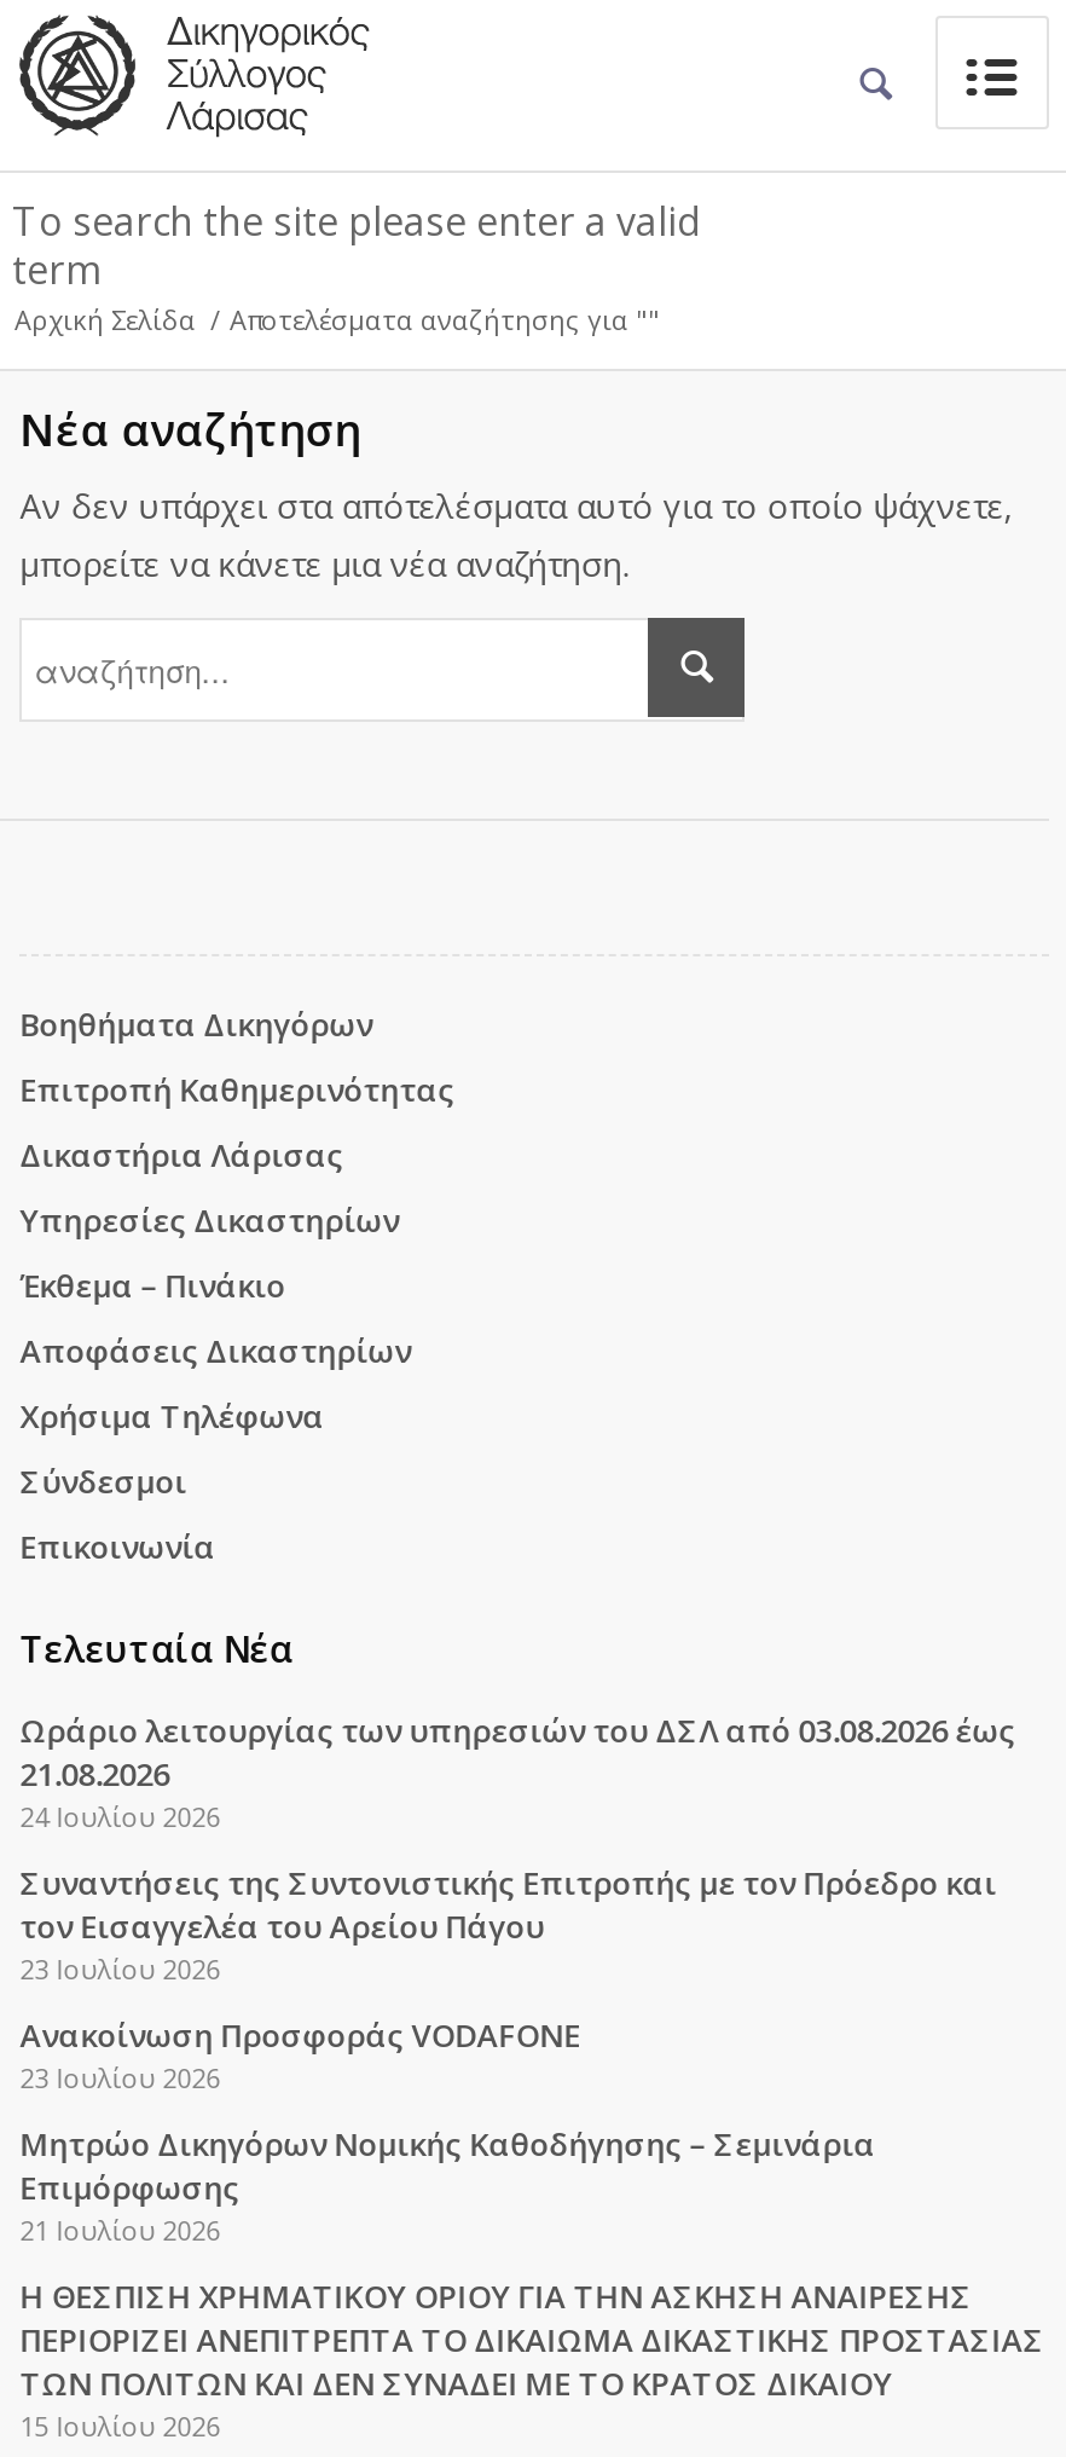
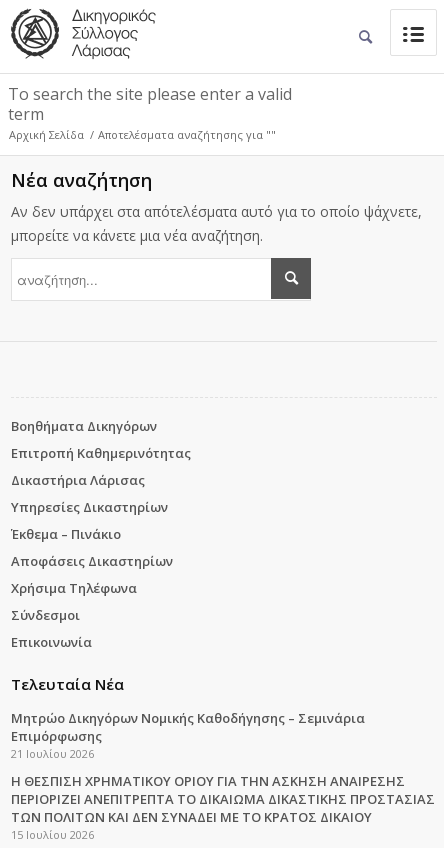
- Ωράριο λειτουργίας των υπηρεσιών του ΔΣΛ από 03.08.2026 έως
- 21.08.2026
- 24 Ιουλίου 2026
- Συναντήσεις της Συντονιστικής Επιτροπής με τον Πρόεδρο και
- τον Εισαγγελέα του Αρείου Πάγου
- 23 Ιουλίου 2026
- Ανακοίνωση Προσφοράς VODAFONE
- 23 Ιουλίου 2026
